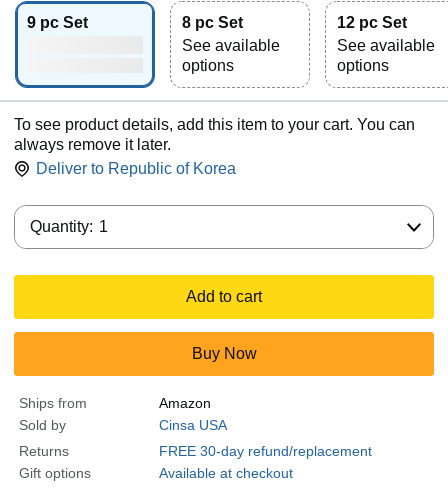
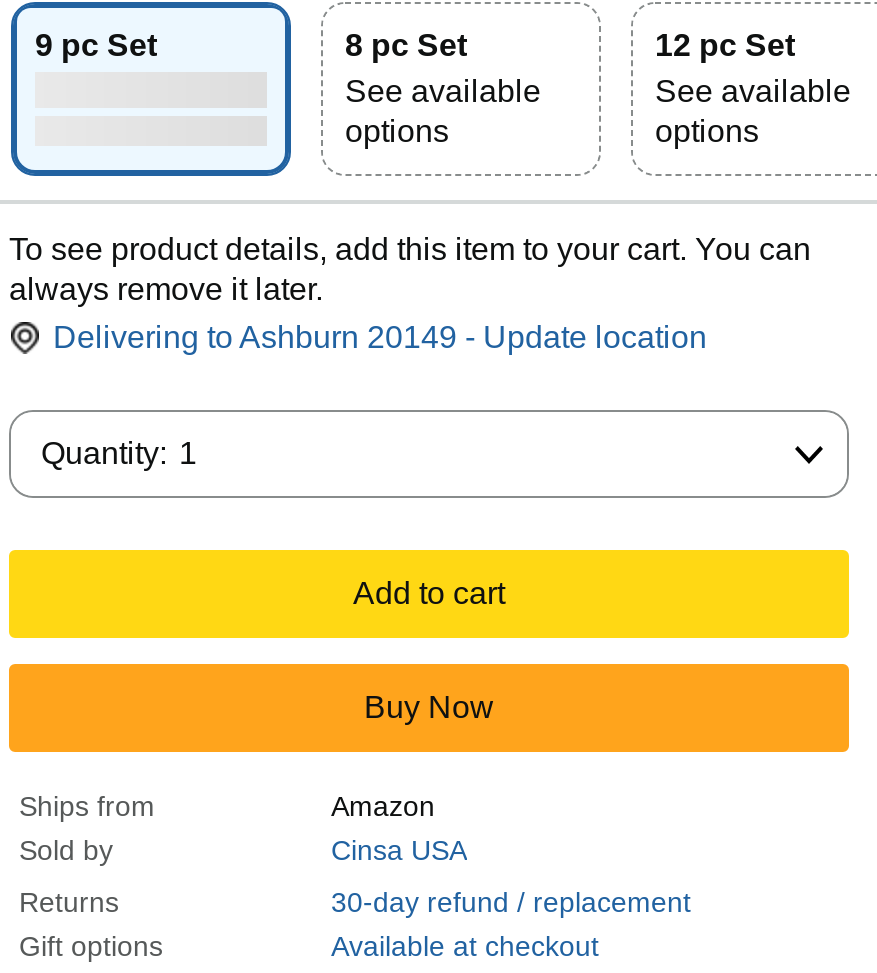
- Deliver to Republic of Korea
+ Delivering to Ashburn 20149 - Update location

- FREE 30-day refund/replacement
+ 30-day refund / replacement
